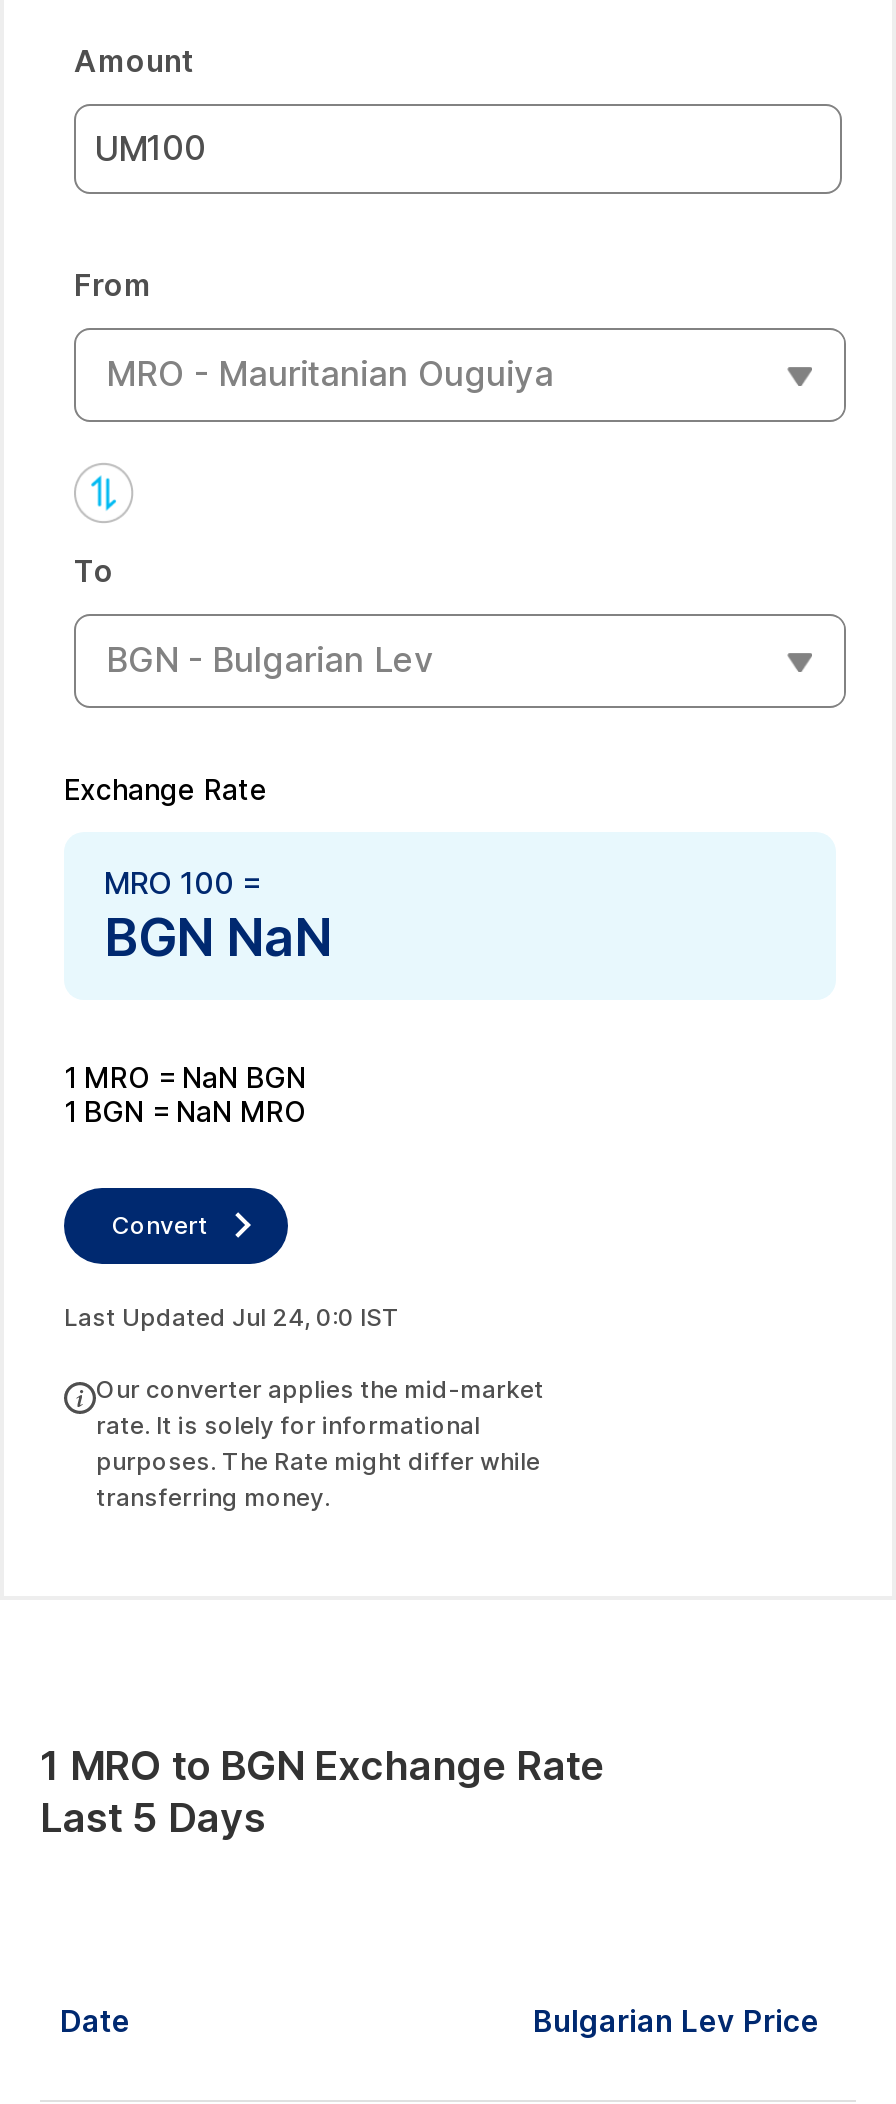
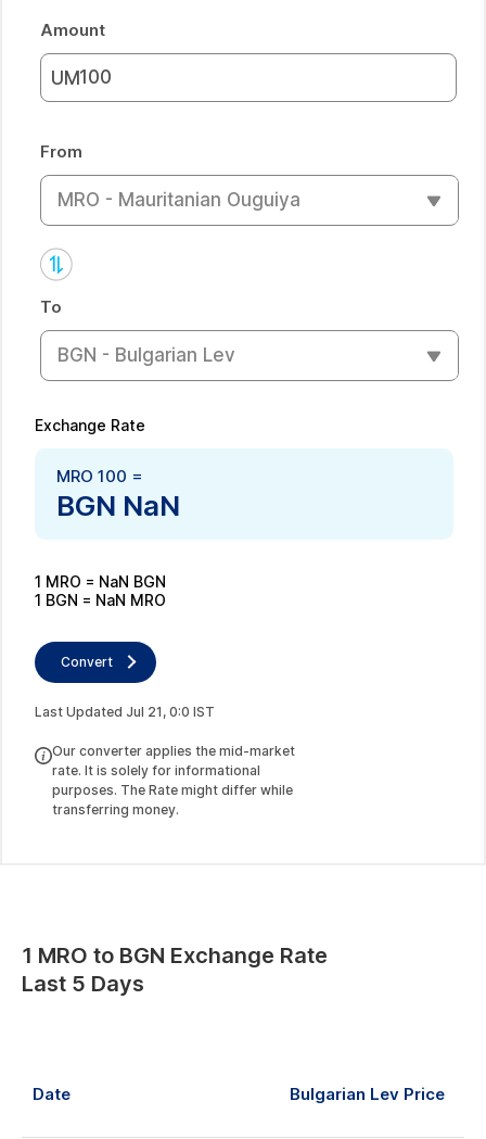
- Last Updated Jul 24, 0:0 IST
+ Last Updated Jul 21, 0:0 IST
